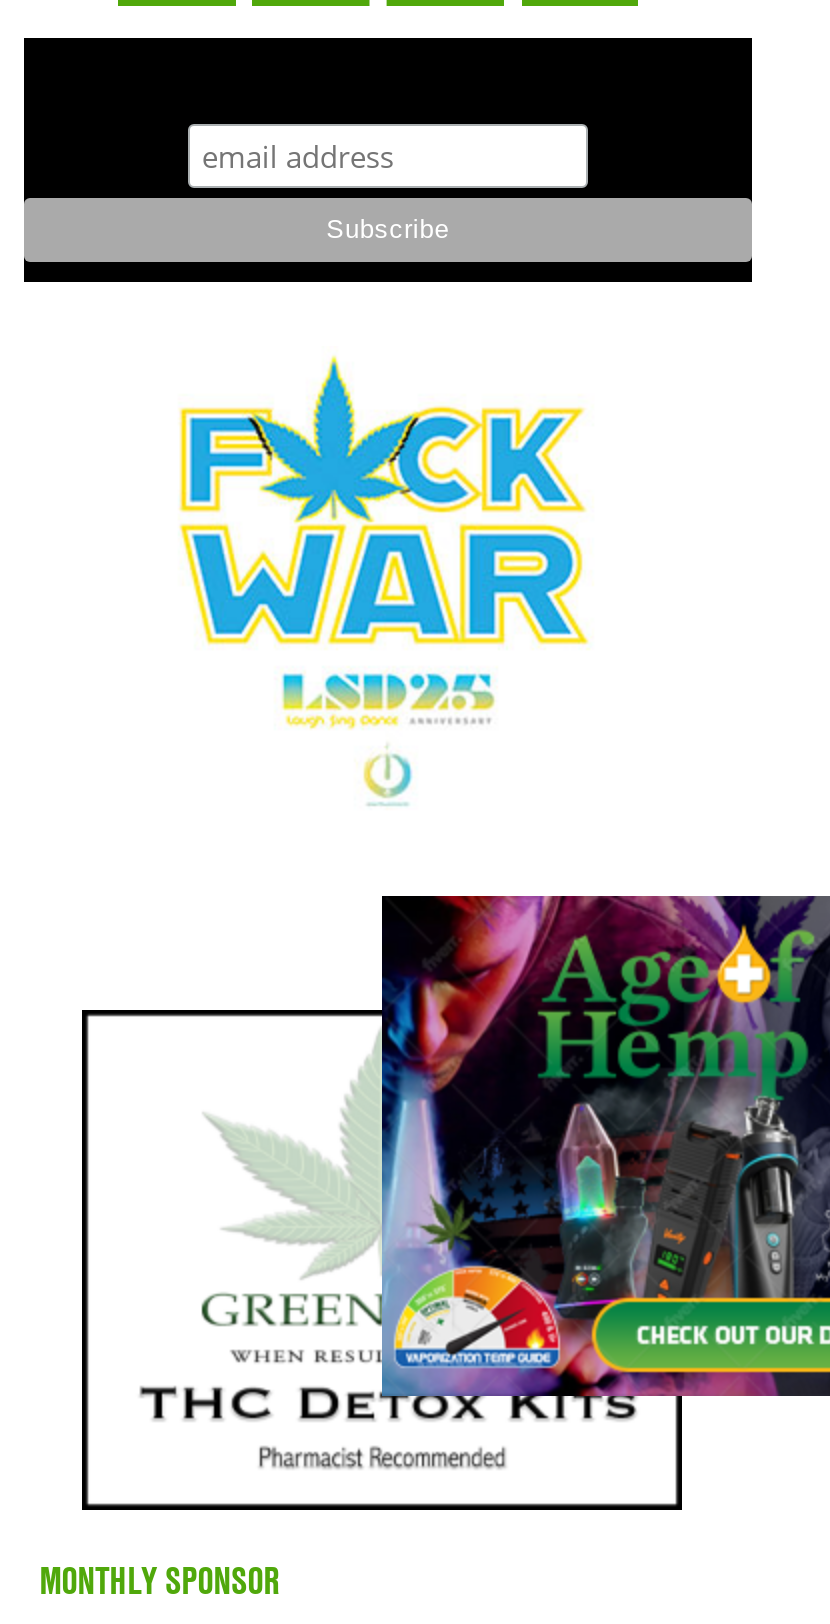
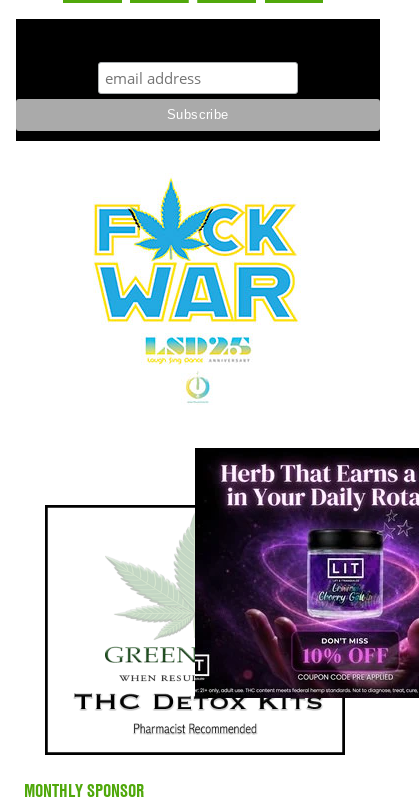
- [image]
+ [image]
